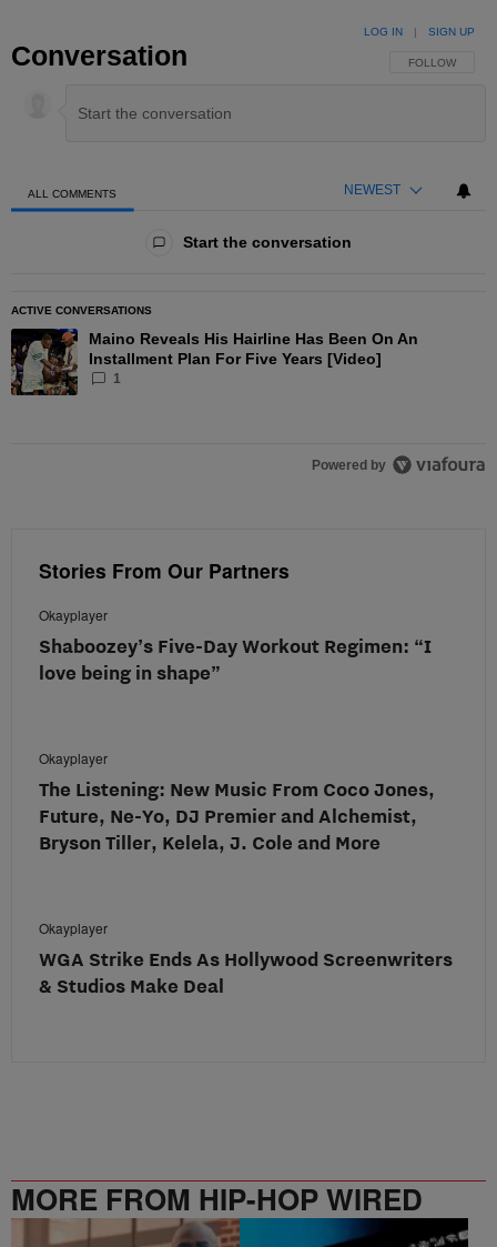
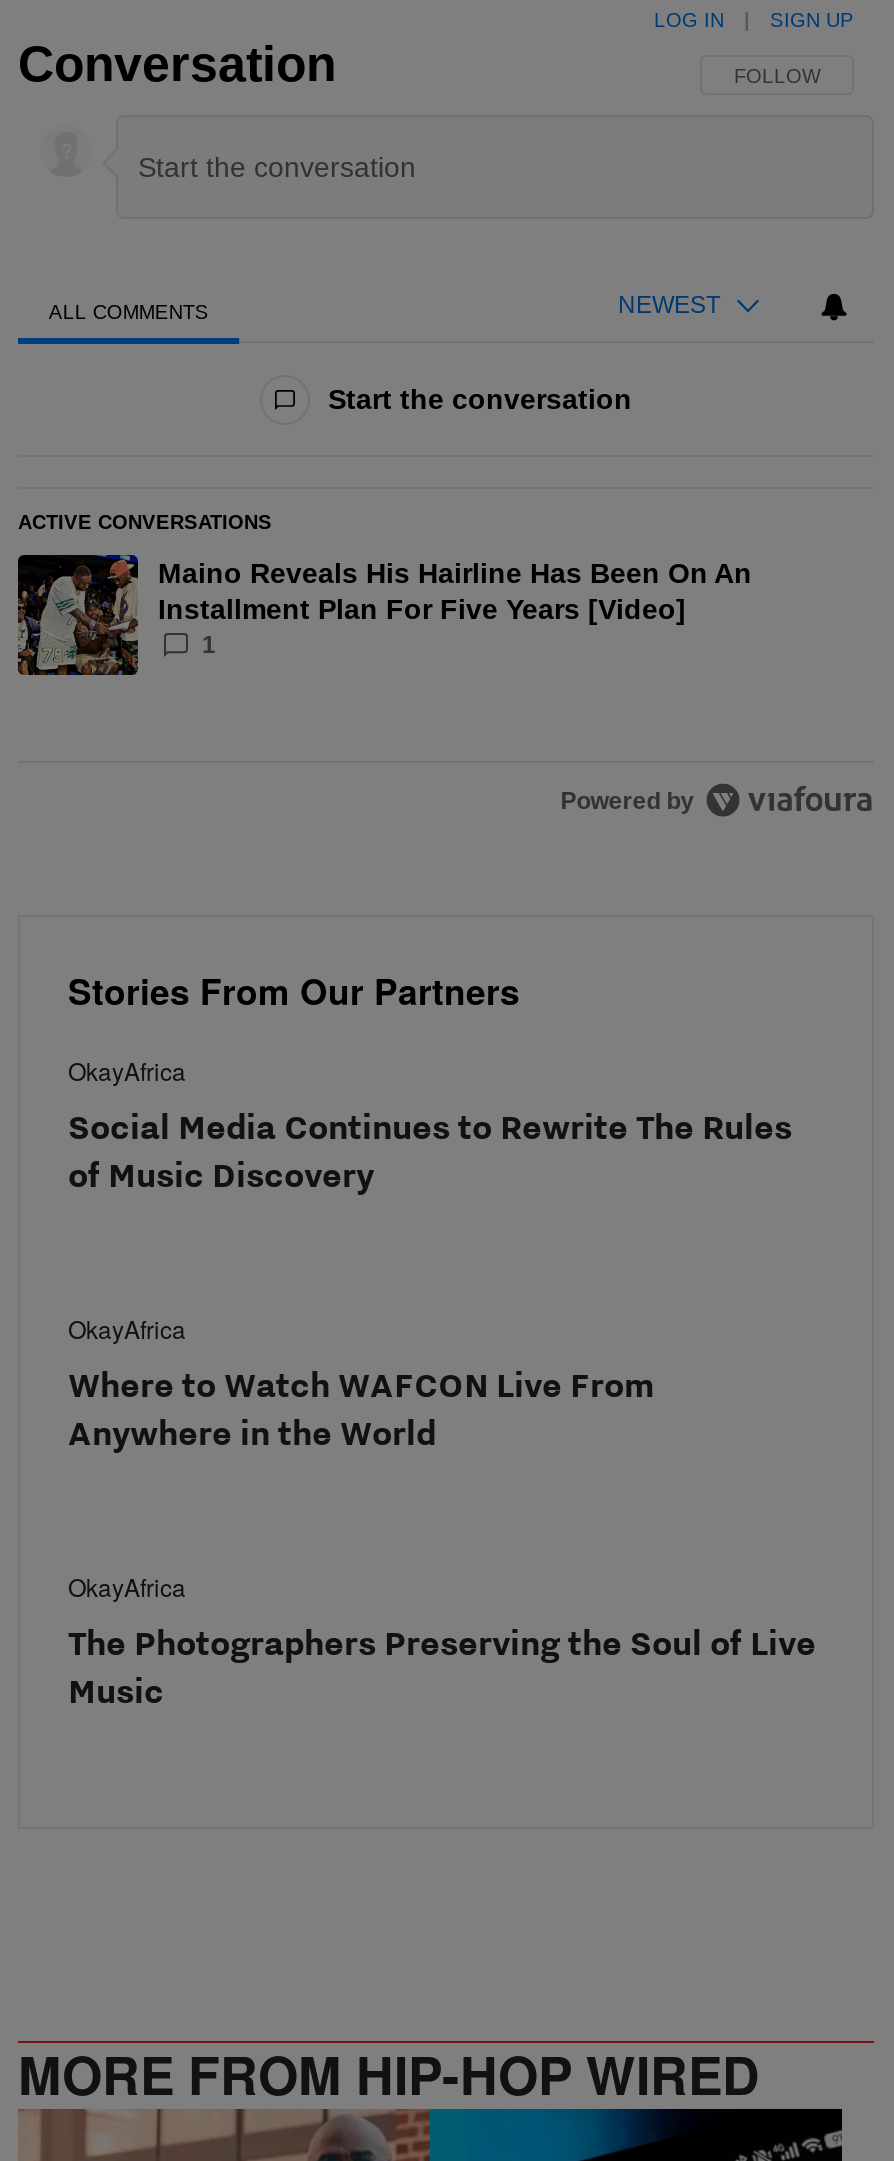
- Okayplayer
- Shaboozey’s Five-Day Workout Regimen: “I
- love being in shape”
+ OkayAfrica
+ Social Media Continues to Rewrite The Rules
+ of Music Discovery

- Okayplayer
- The Listening: New Music From Coco Jones,
- Future, Ne-Yo, DJ Premier and Alchemist,
- Bryson Tiller, Kelela, J. Cole and More
+ OkayAfrica
+ Where to Watch WAFCON Live From
+ Anywhere in the World

- Okayplayer
- WGA Strike Ends As Hollywood Screenwriters
- & Studios Make Deal
+ OkayAfrica
+ The Photographers Preserving the Soul of Live
+ Music
